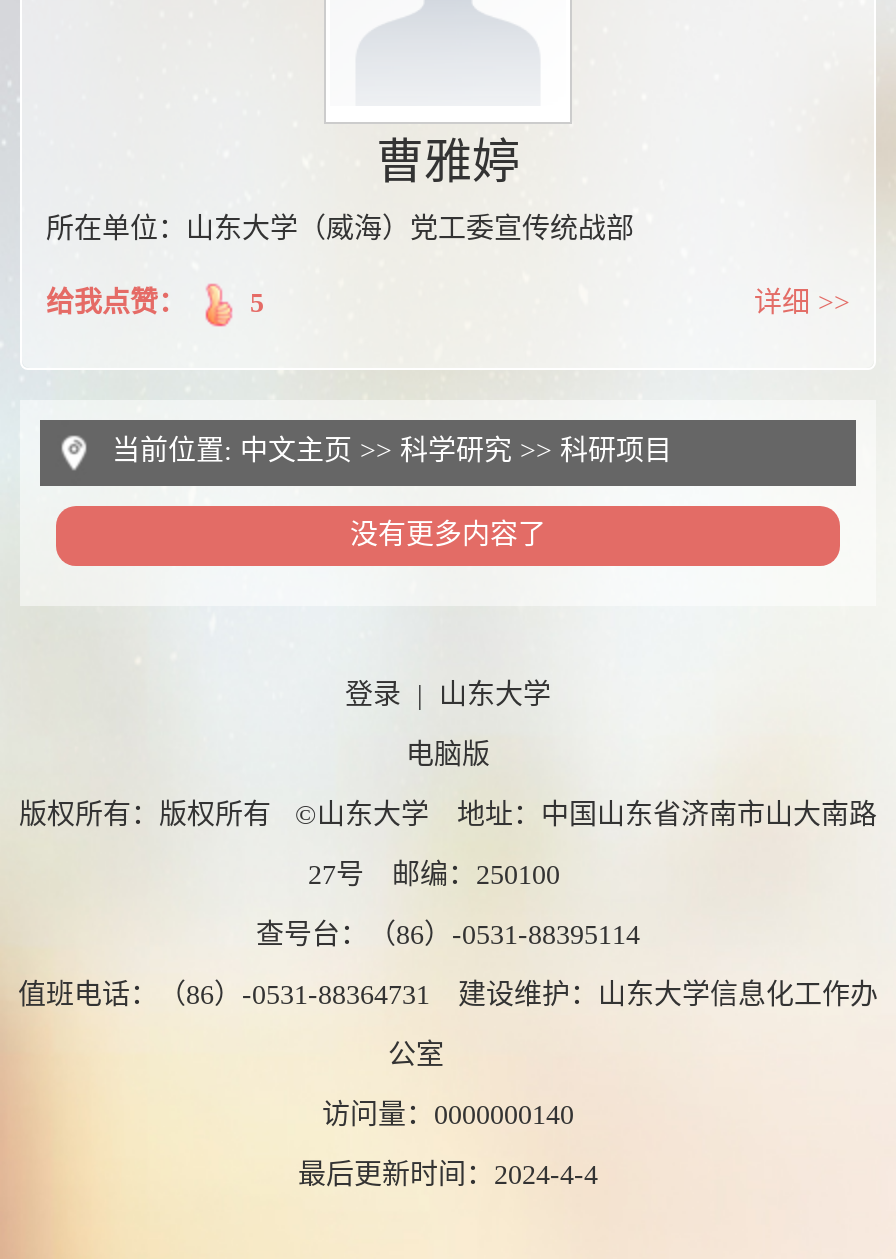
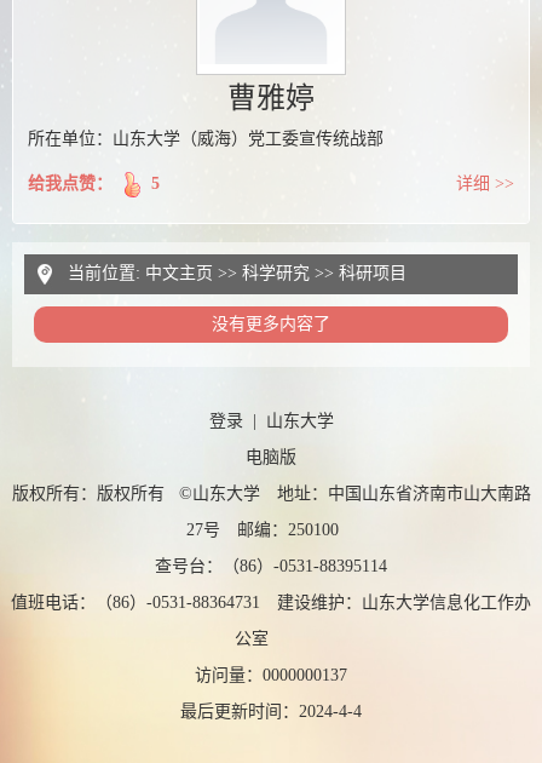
- 访问量：0000000140
+ 访问量：0000000137
